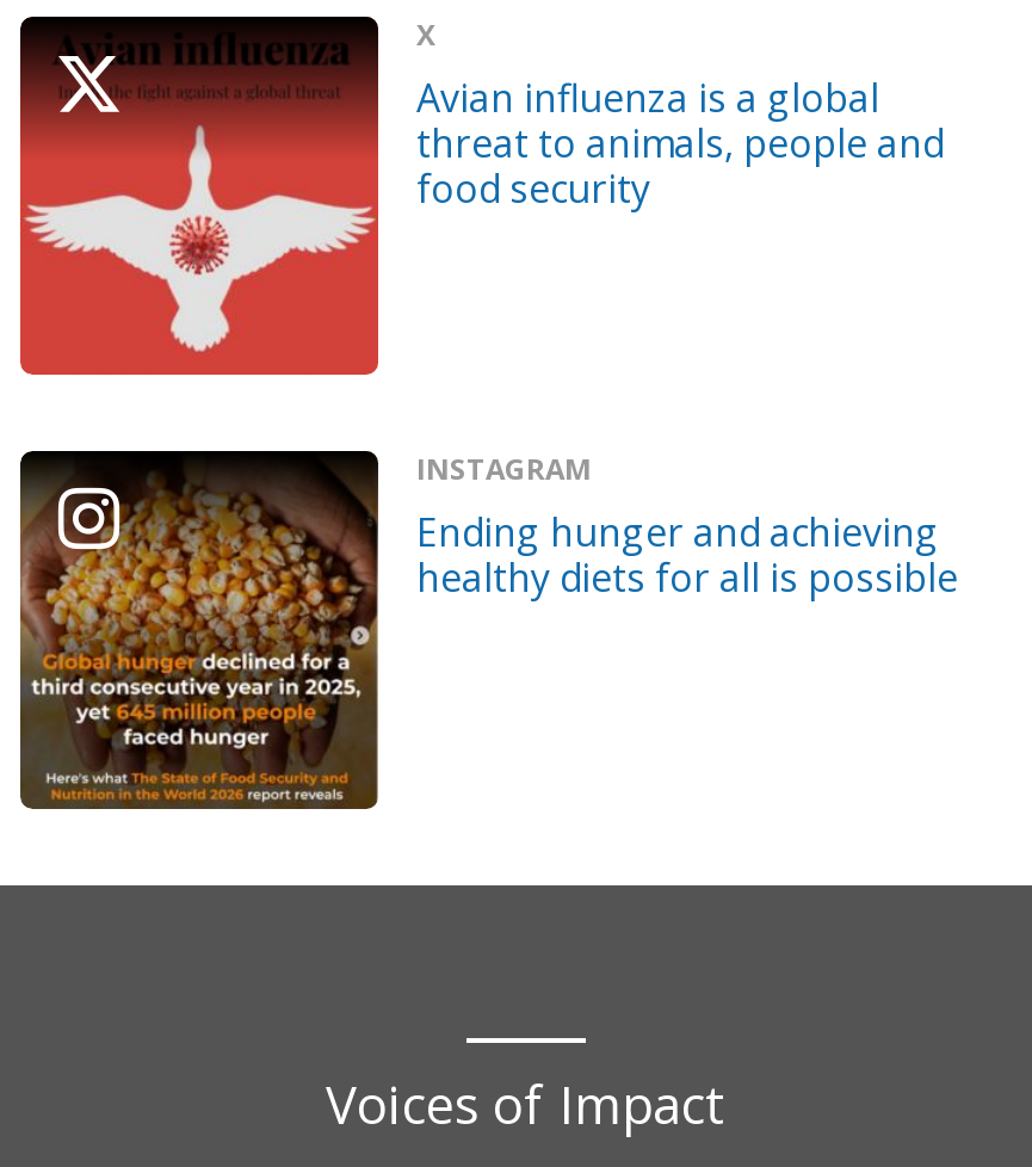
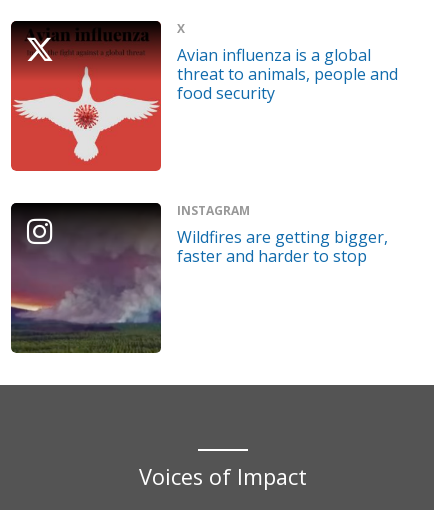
- [image]
- Ending hunger and achieving
- healthy diets for all is possible
+ [image]
+ Wildfires are getting bigger,
+ faster and harder to stop
